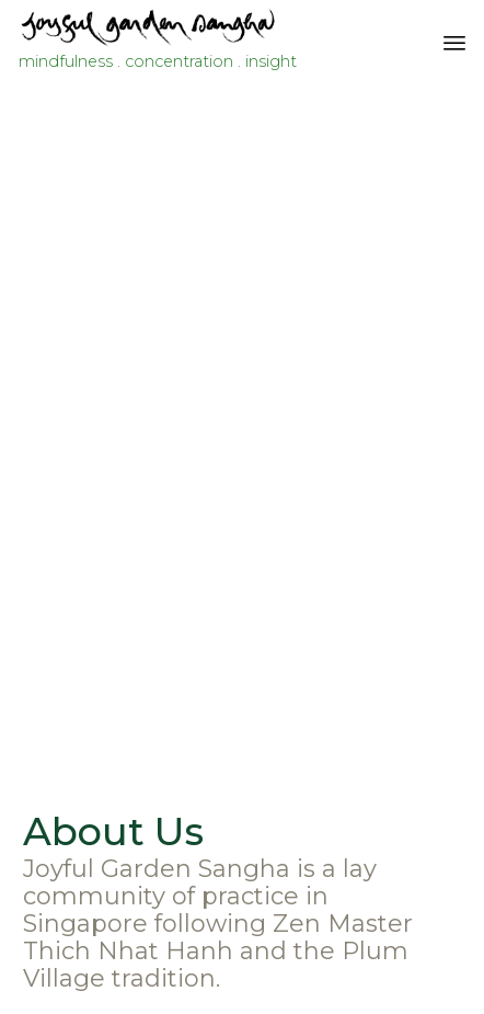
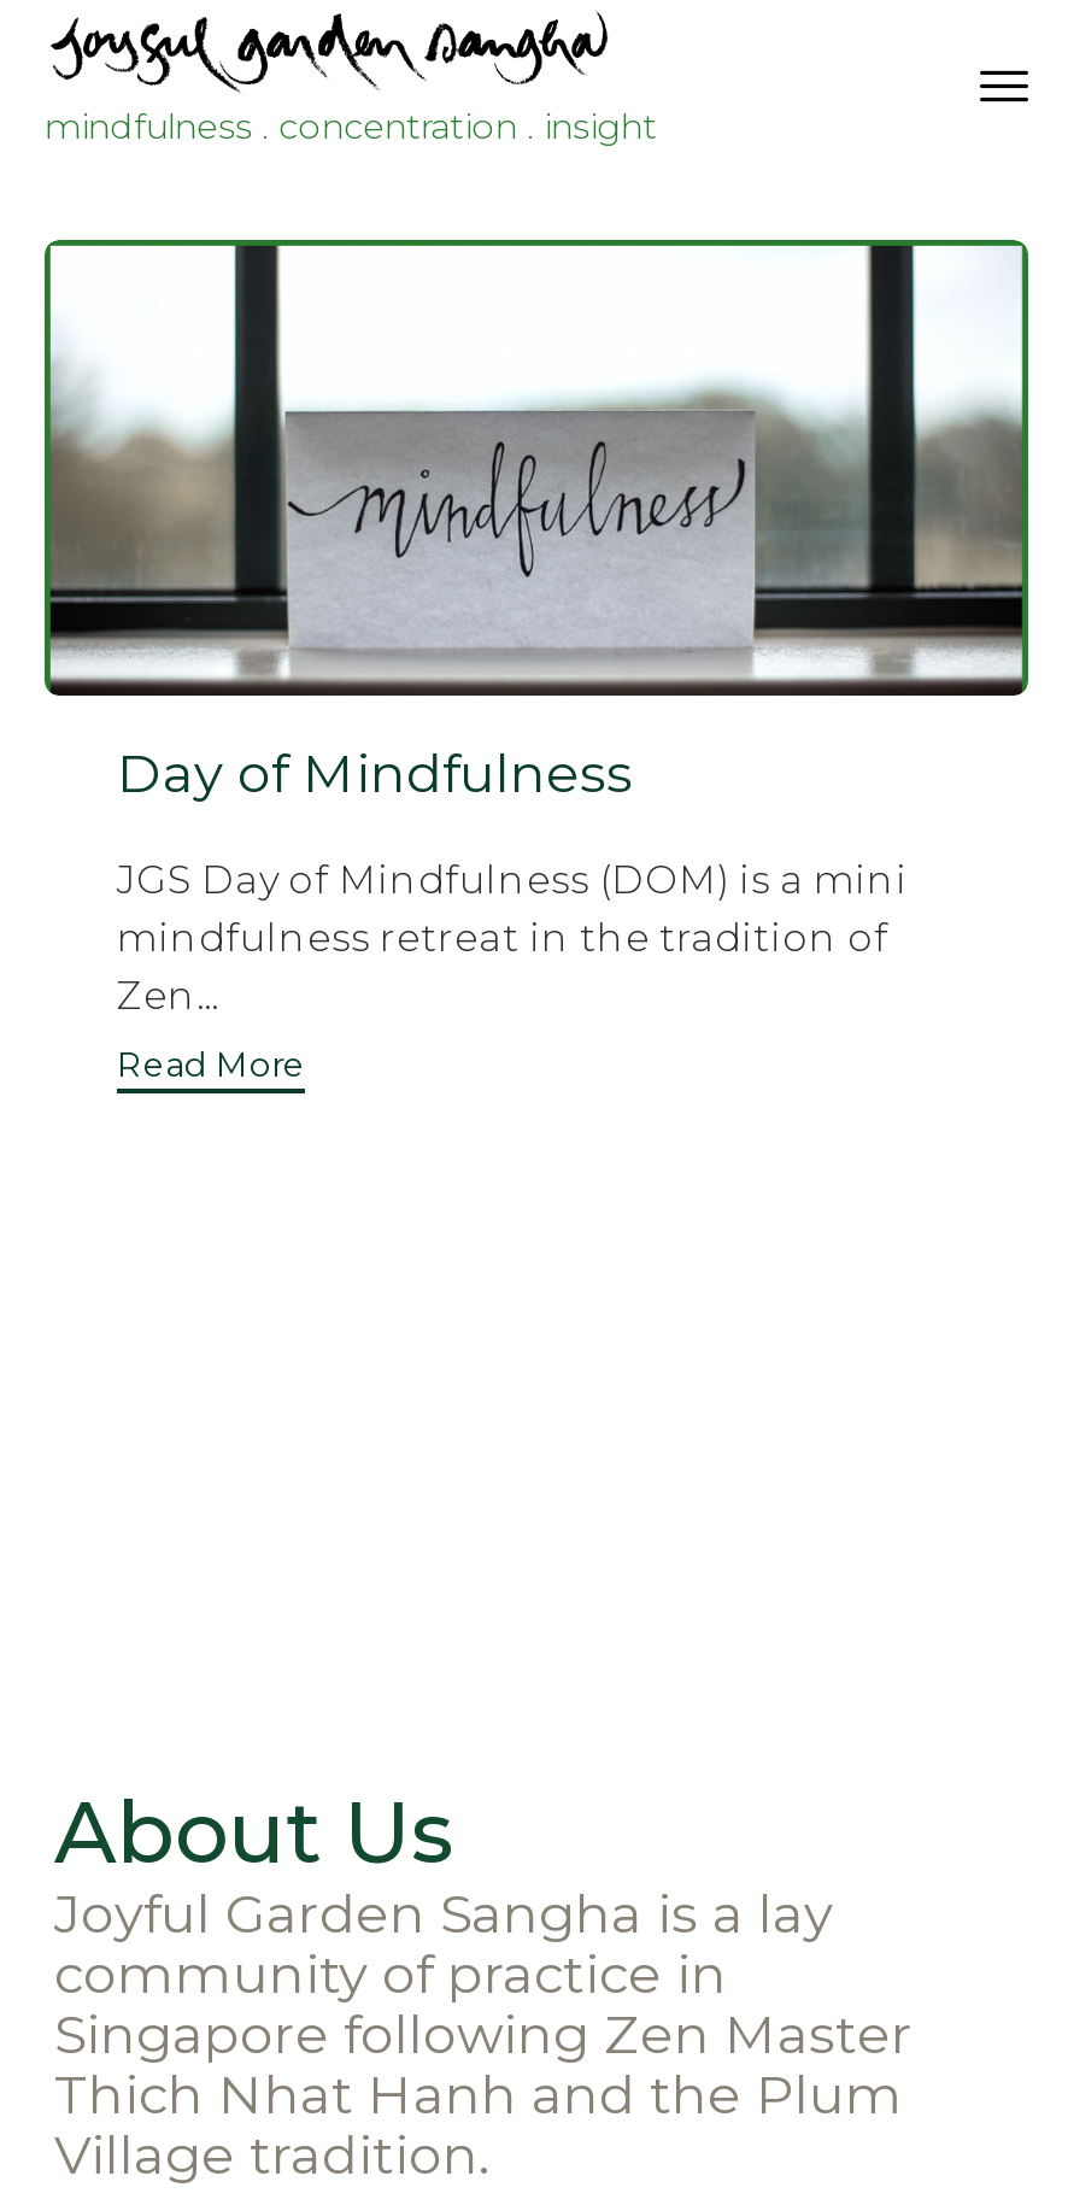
+ [image]
+ Day of Mindfulness
+ JGS Day of Mindfulness (DOM) is a mini
+ mindfulness retreat in the tradition of
+ Zen...
+ Read More
